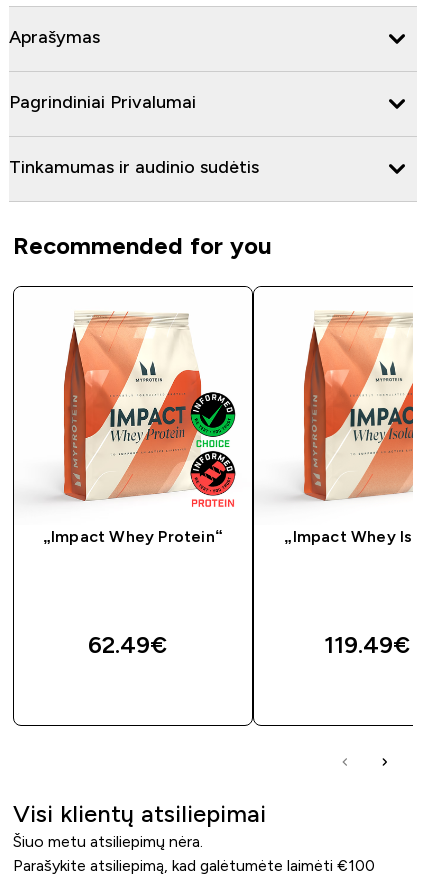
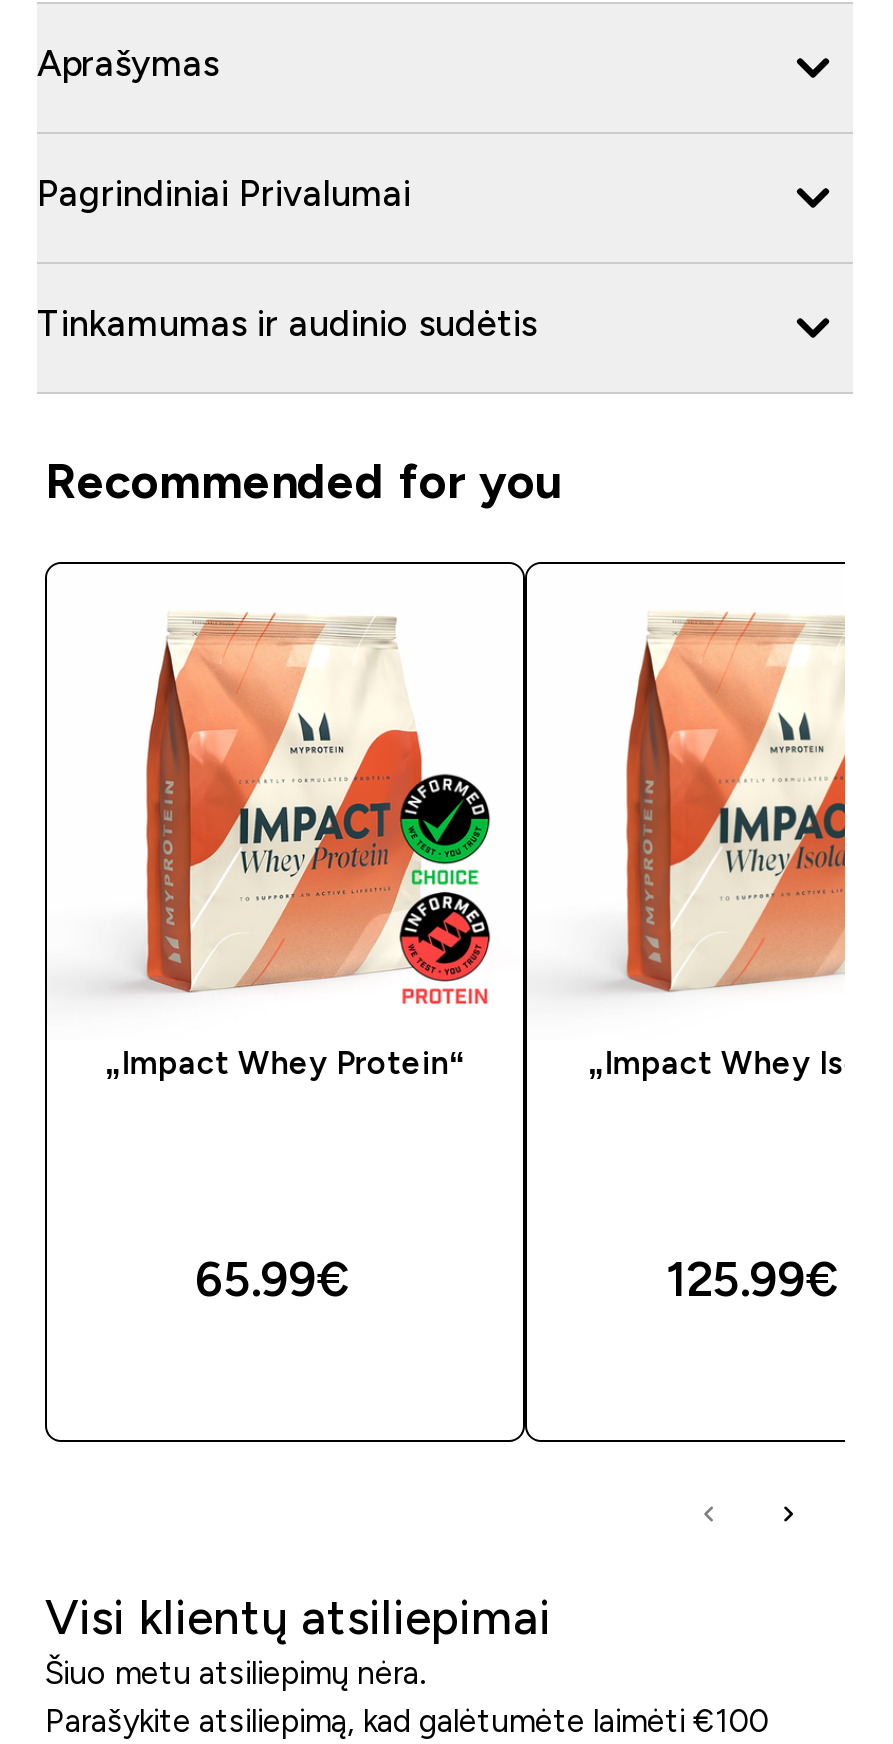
- 62.49€
+ 65.99€

- 119.49€
+ 125.99€
